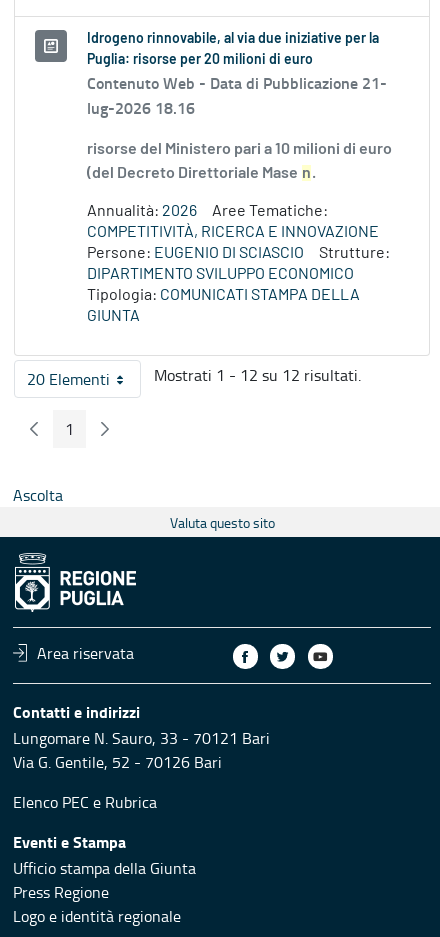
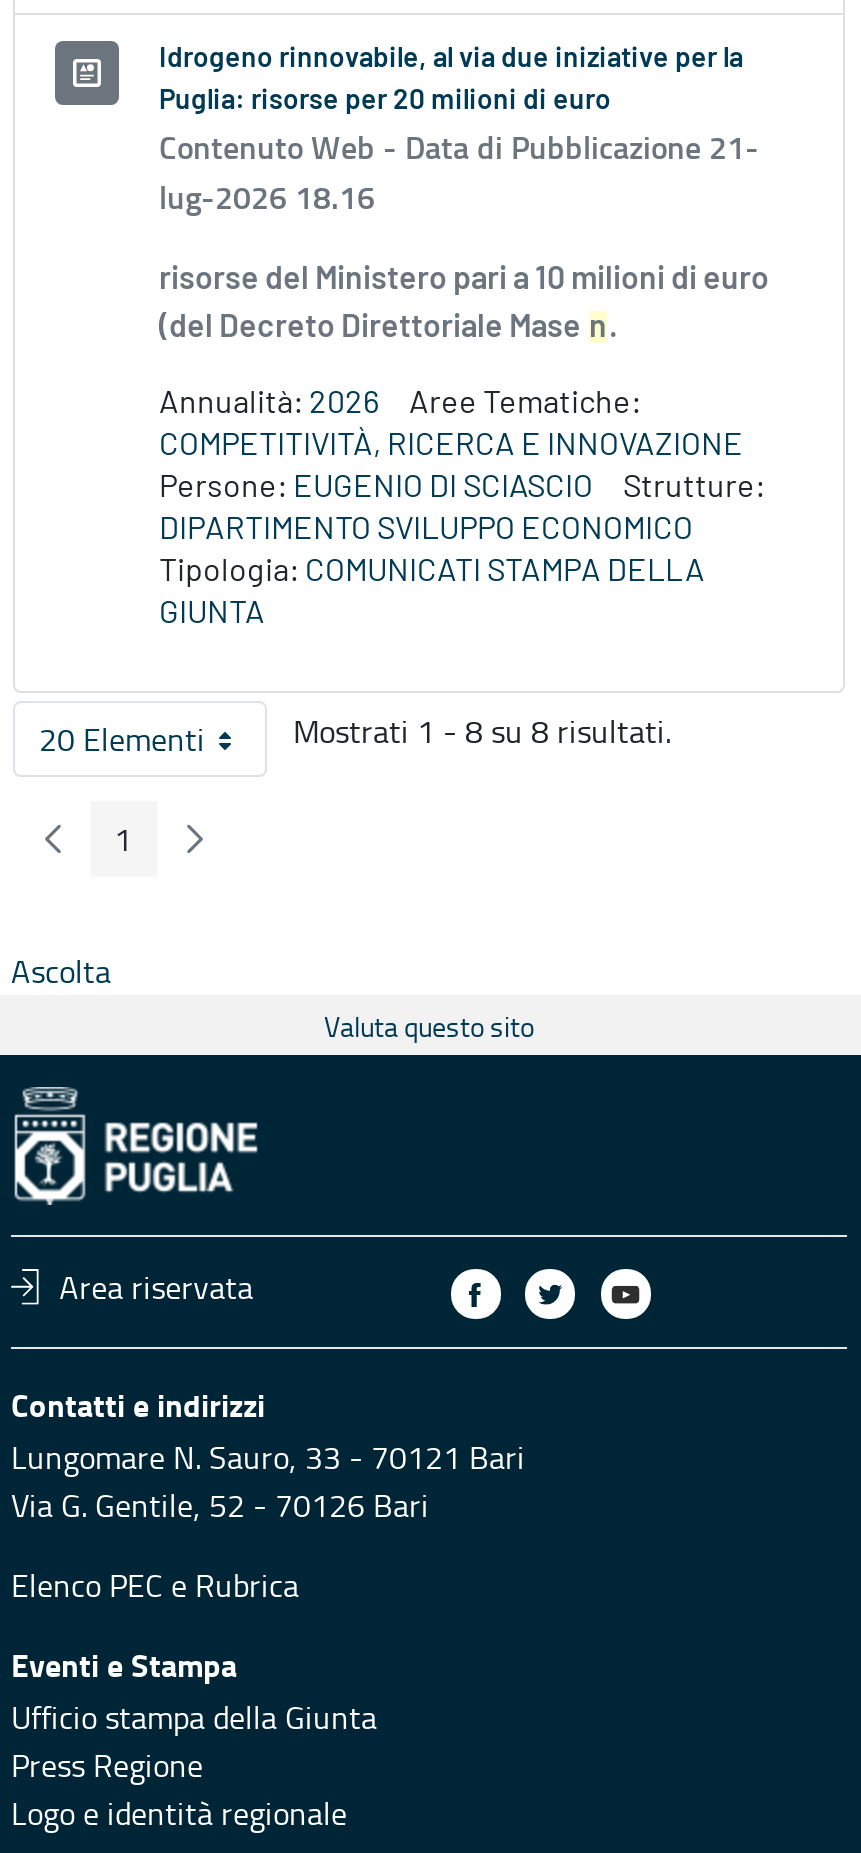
- Mostrati 1 - 12 su 12 risultati.
+ Mostrati 1 - 8 su 8 risultati.
